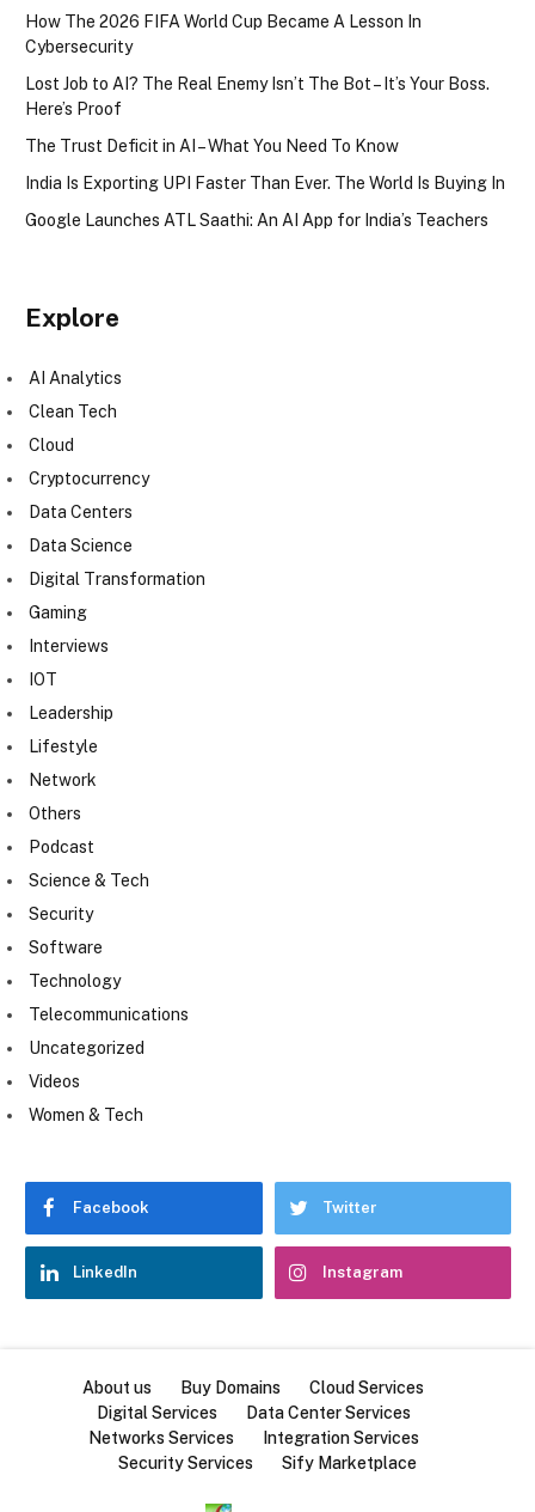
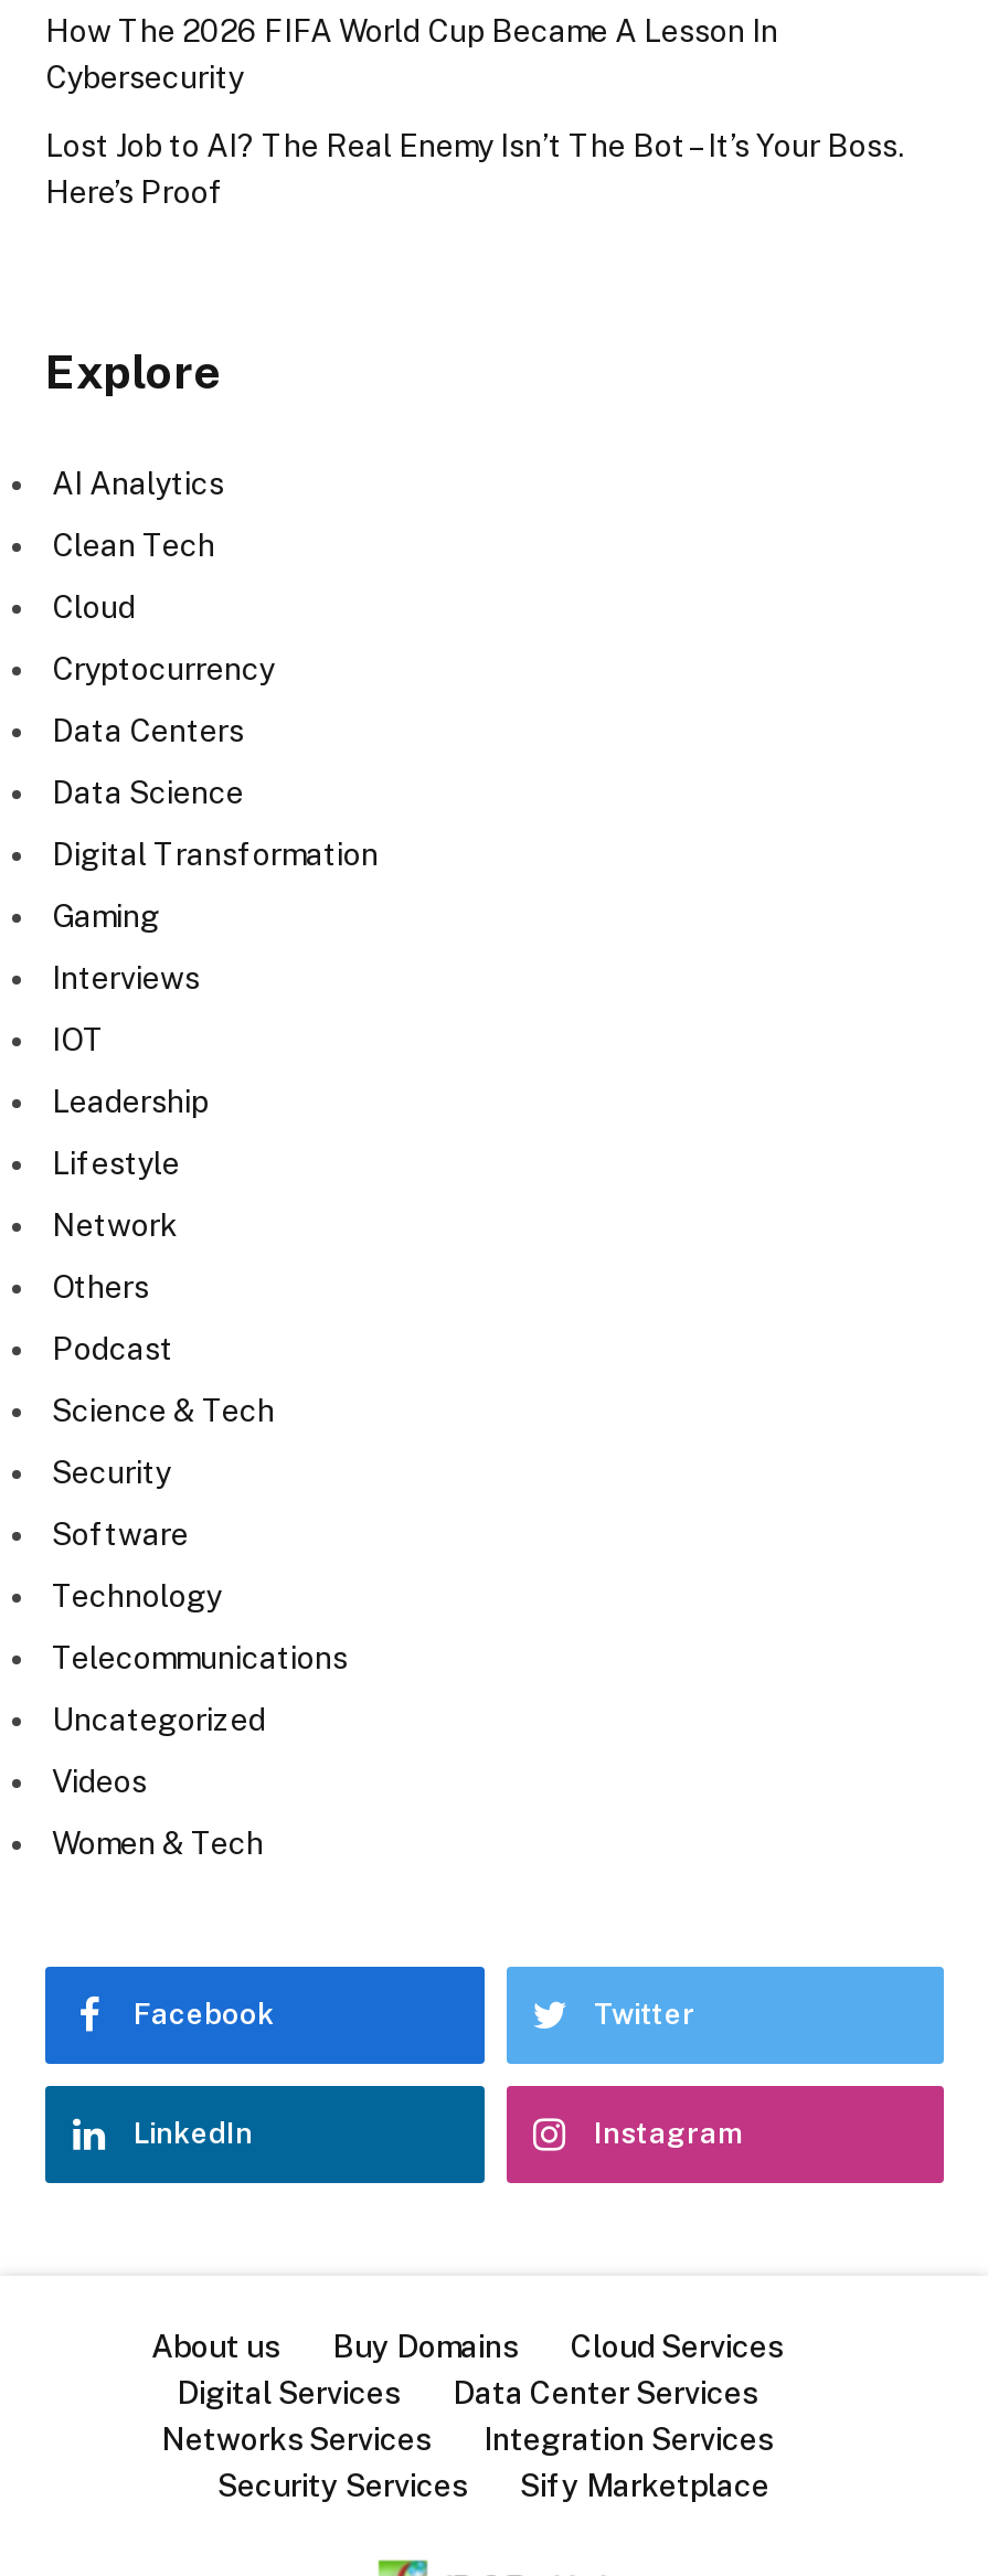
- The Trust Deficit in AI – What You Need To Know
- India Is Exporting UPI Faster Than Ever. The World Is Buying In
- Google Launches ATL Saathi: An AI App for India’s Teachers
